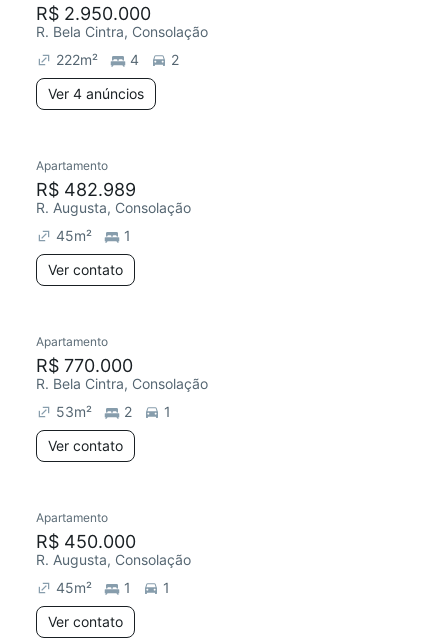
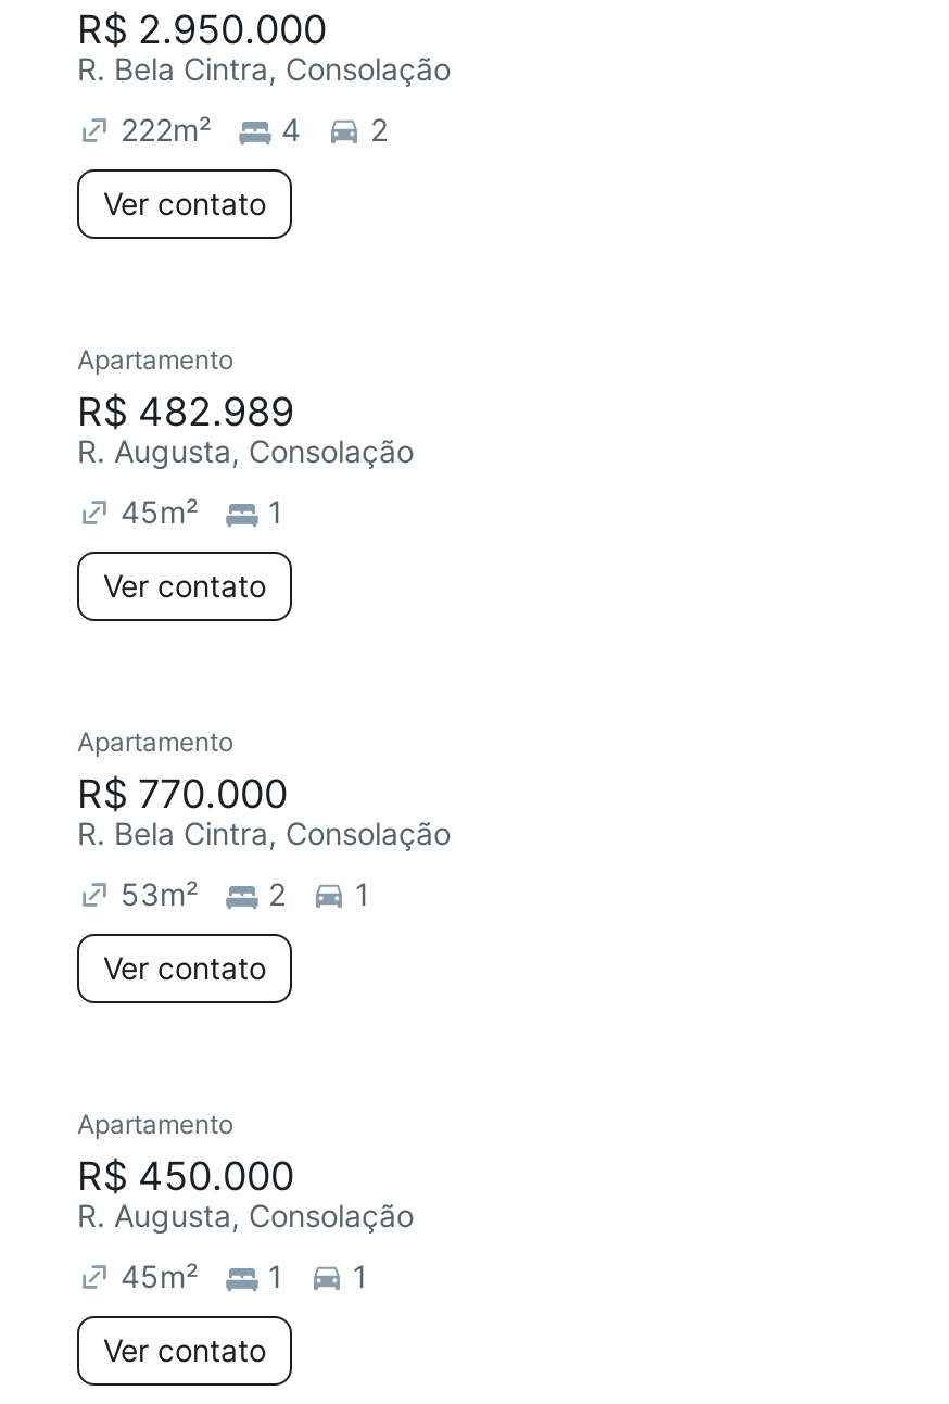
- Ver 4 anúncios
+ Ver contato
